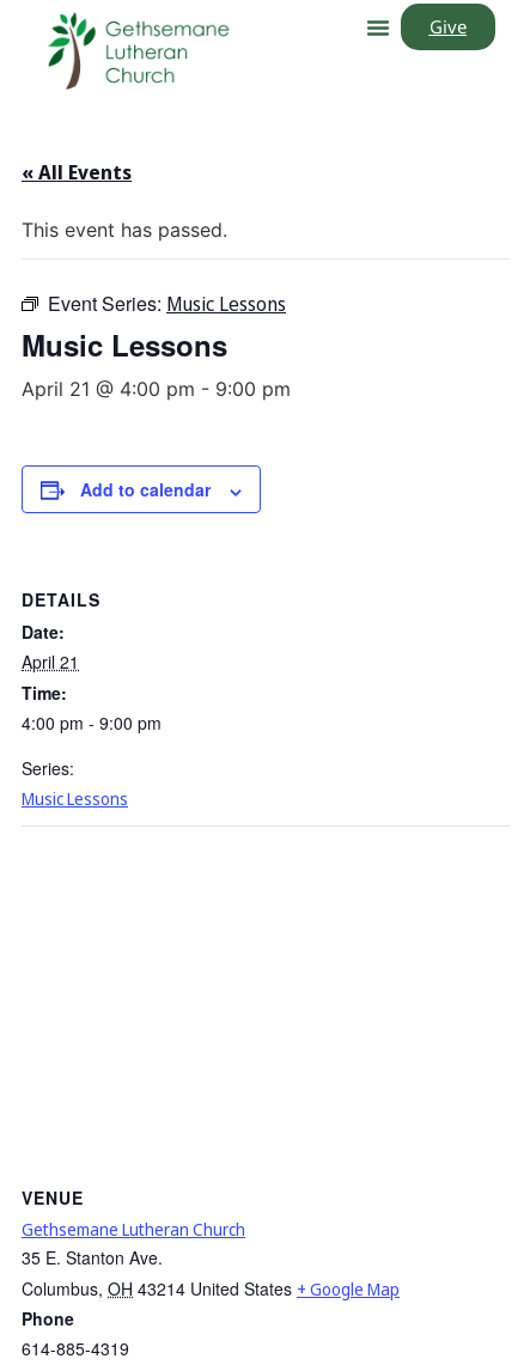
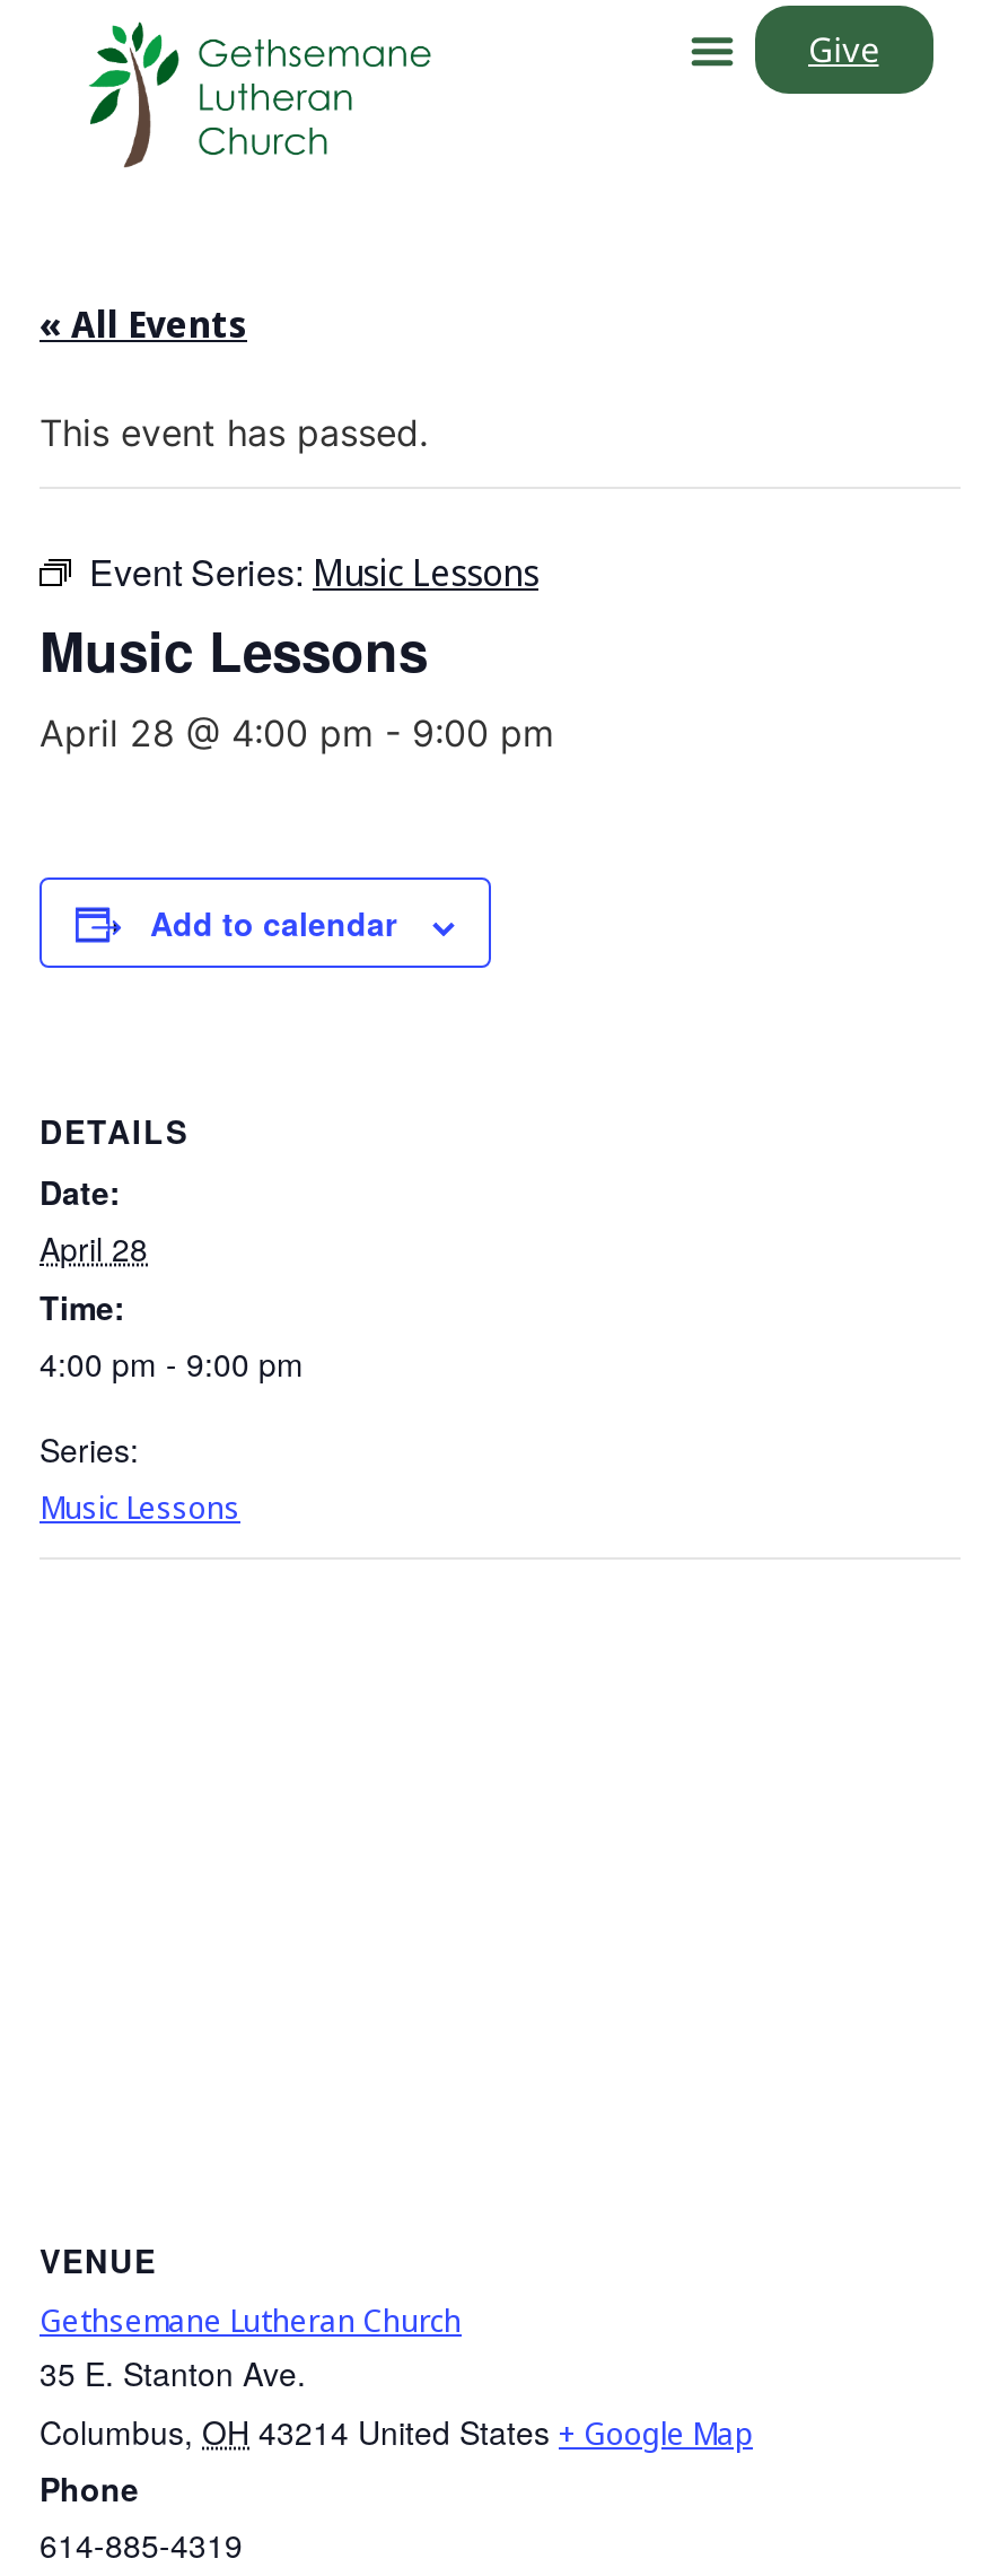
- April 21 @ 4:00 pm - 9:00 pm
+ April 28 @ 4:00 pm - 9:00 pm

- April 21
+ April 28
